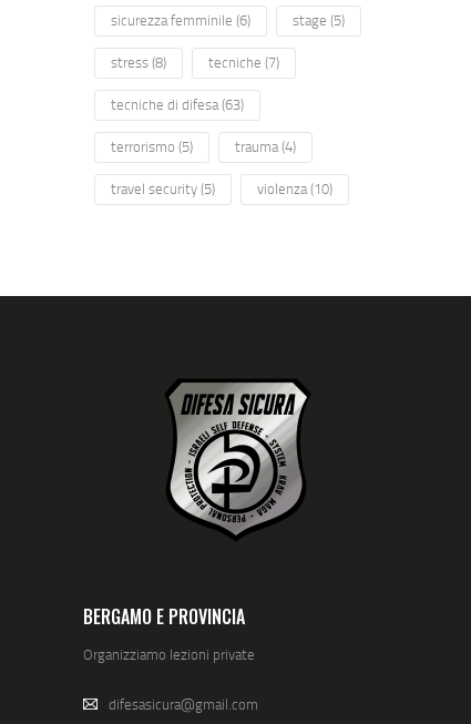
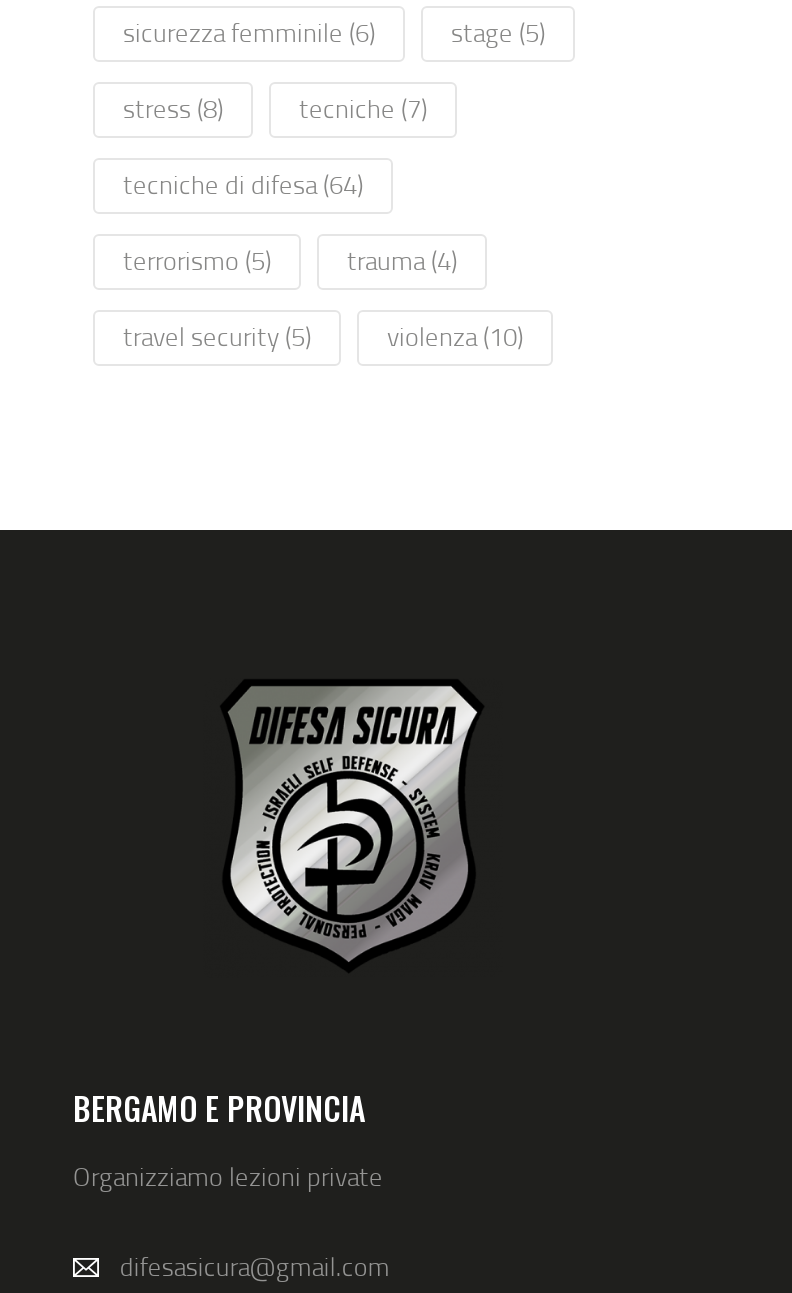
- tecniche di difesa(63)
+ tecniche di difesa(64)
